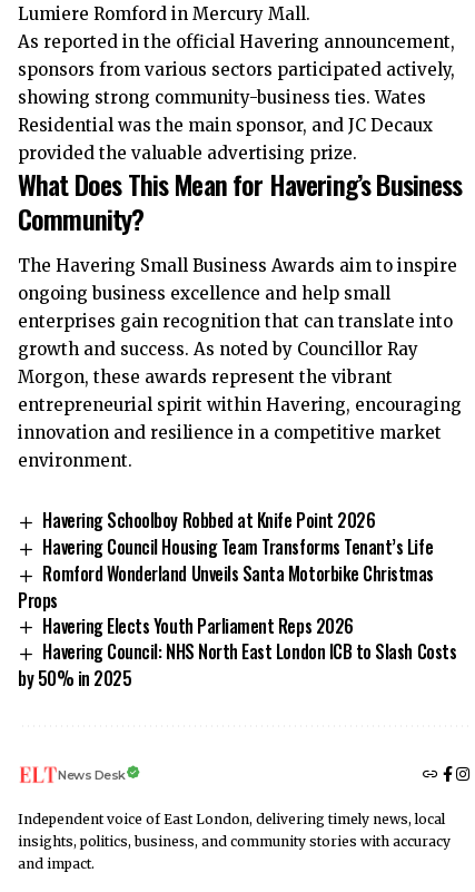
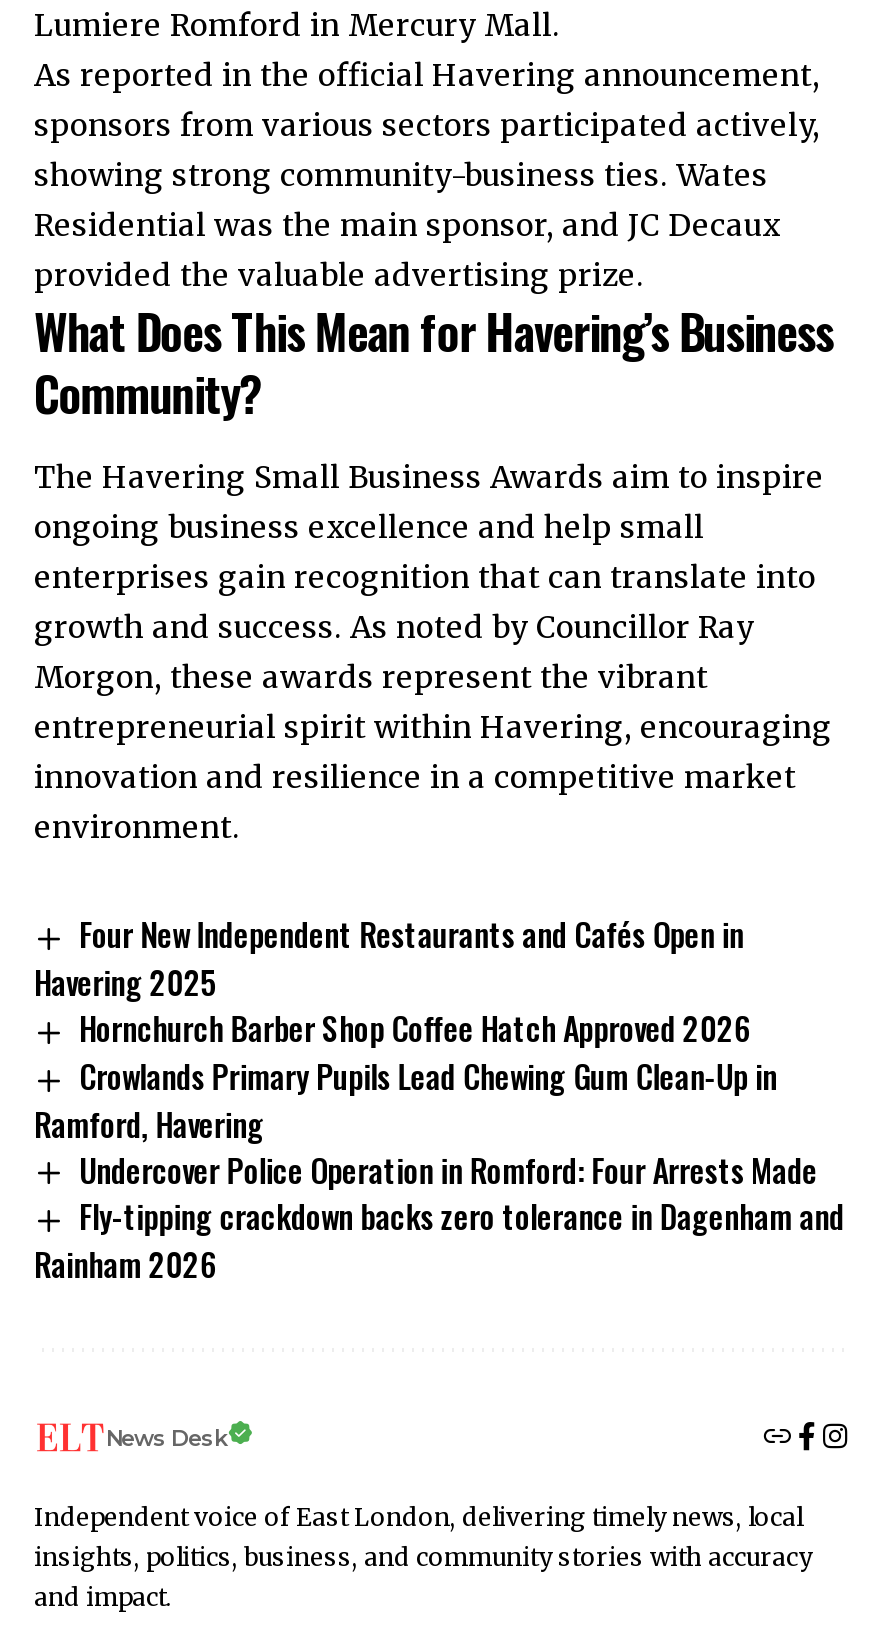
- Havering Schoolboy Robbed at Knife Point 2026
- Havering Council Housing Team Transforms Tenant’s Life
- Romford Wonderland Unveils Santa Motorbike Christmas
- Props
- Havering Elects Youth Parliament Reps 2026
- Havering Council: NHS North East London ICB to Slash Costs
- by 50% in 2025
+ Four New Independent Restaurants and Cafés Open in
+ Havering 2025
+ Hornchurch Barber Shop Coffee Hatch Approved 2026
+ Crowlands Primary Pupils Lead Chewing Gum Clean-Up in
+ Ramford, Havering
+ Undercover Police Operation in Romford: Four Arrests Made
+ Fly-tipping crackdown backs zero tolerance in Dagenham and
+ Rainham 2026
